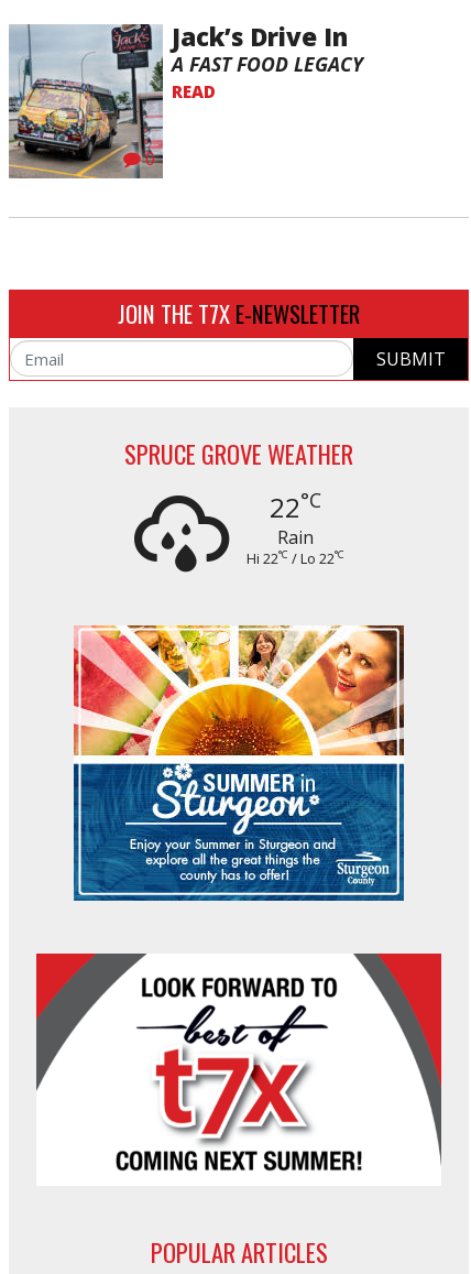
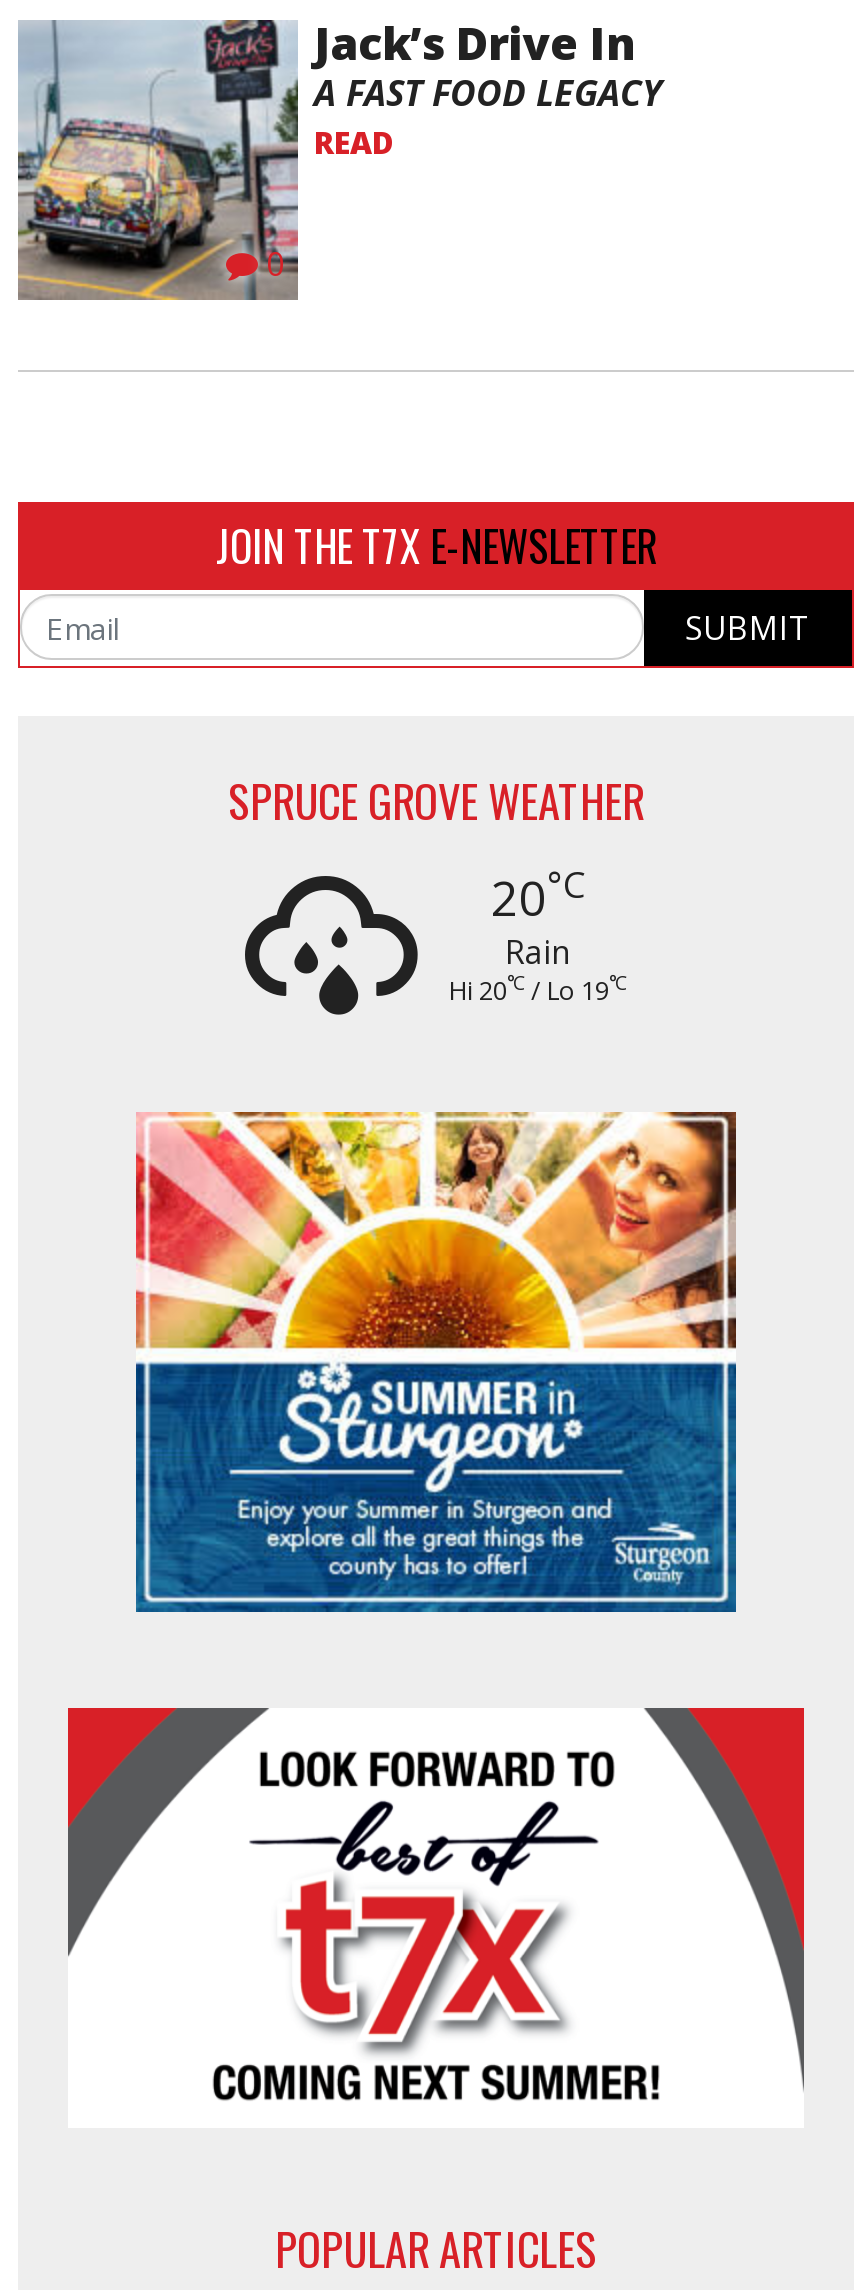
- 22°C
+ 20°C

- Hi 22°C / Lo 22°C
+ Hi 20°C / Lo 19°C
